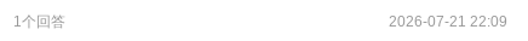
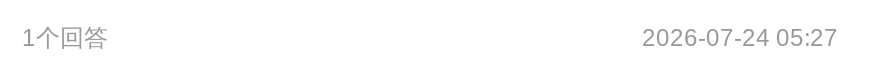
- 2026-07-21 22:09
+ 2026-07-24 05:27
